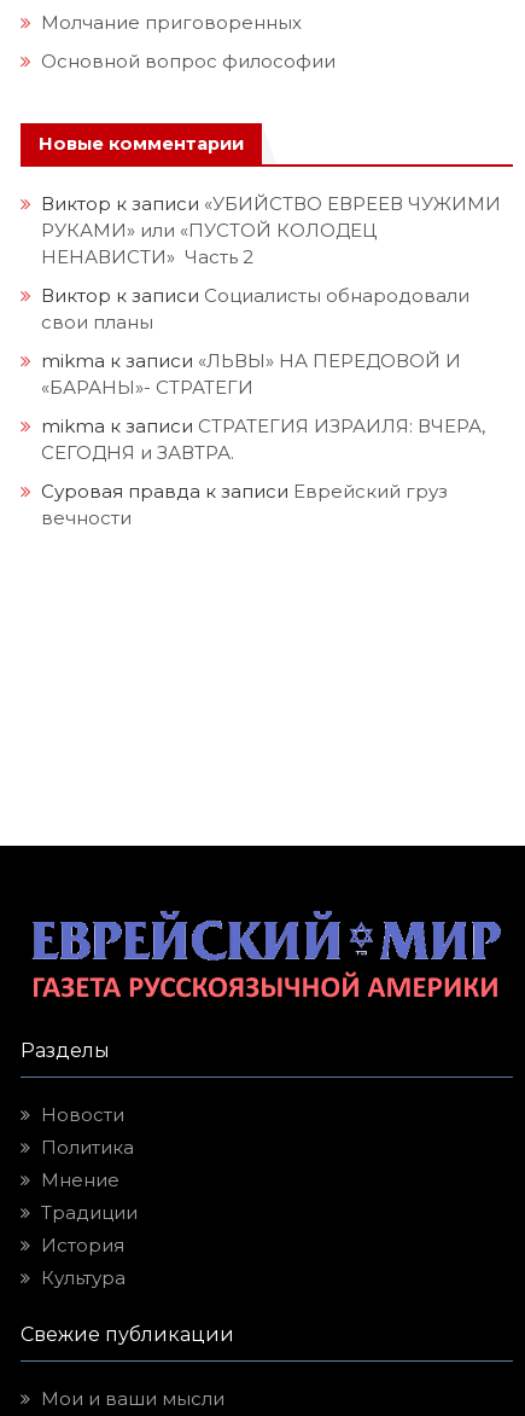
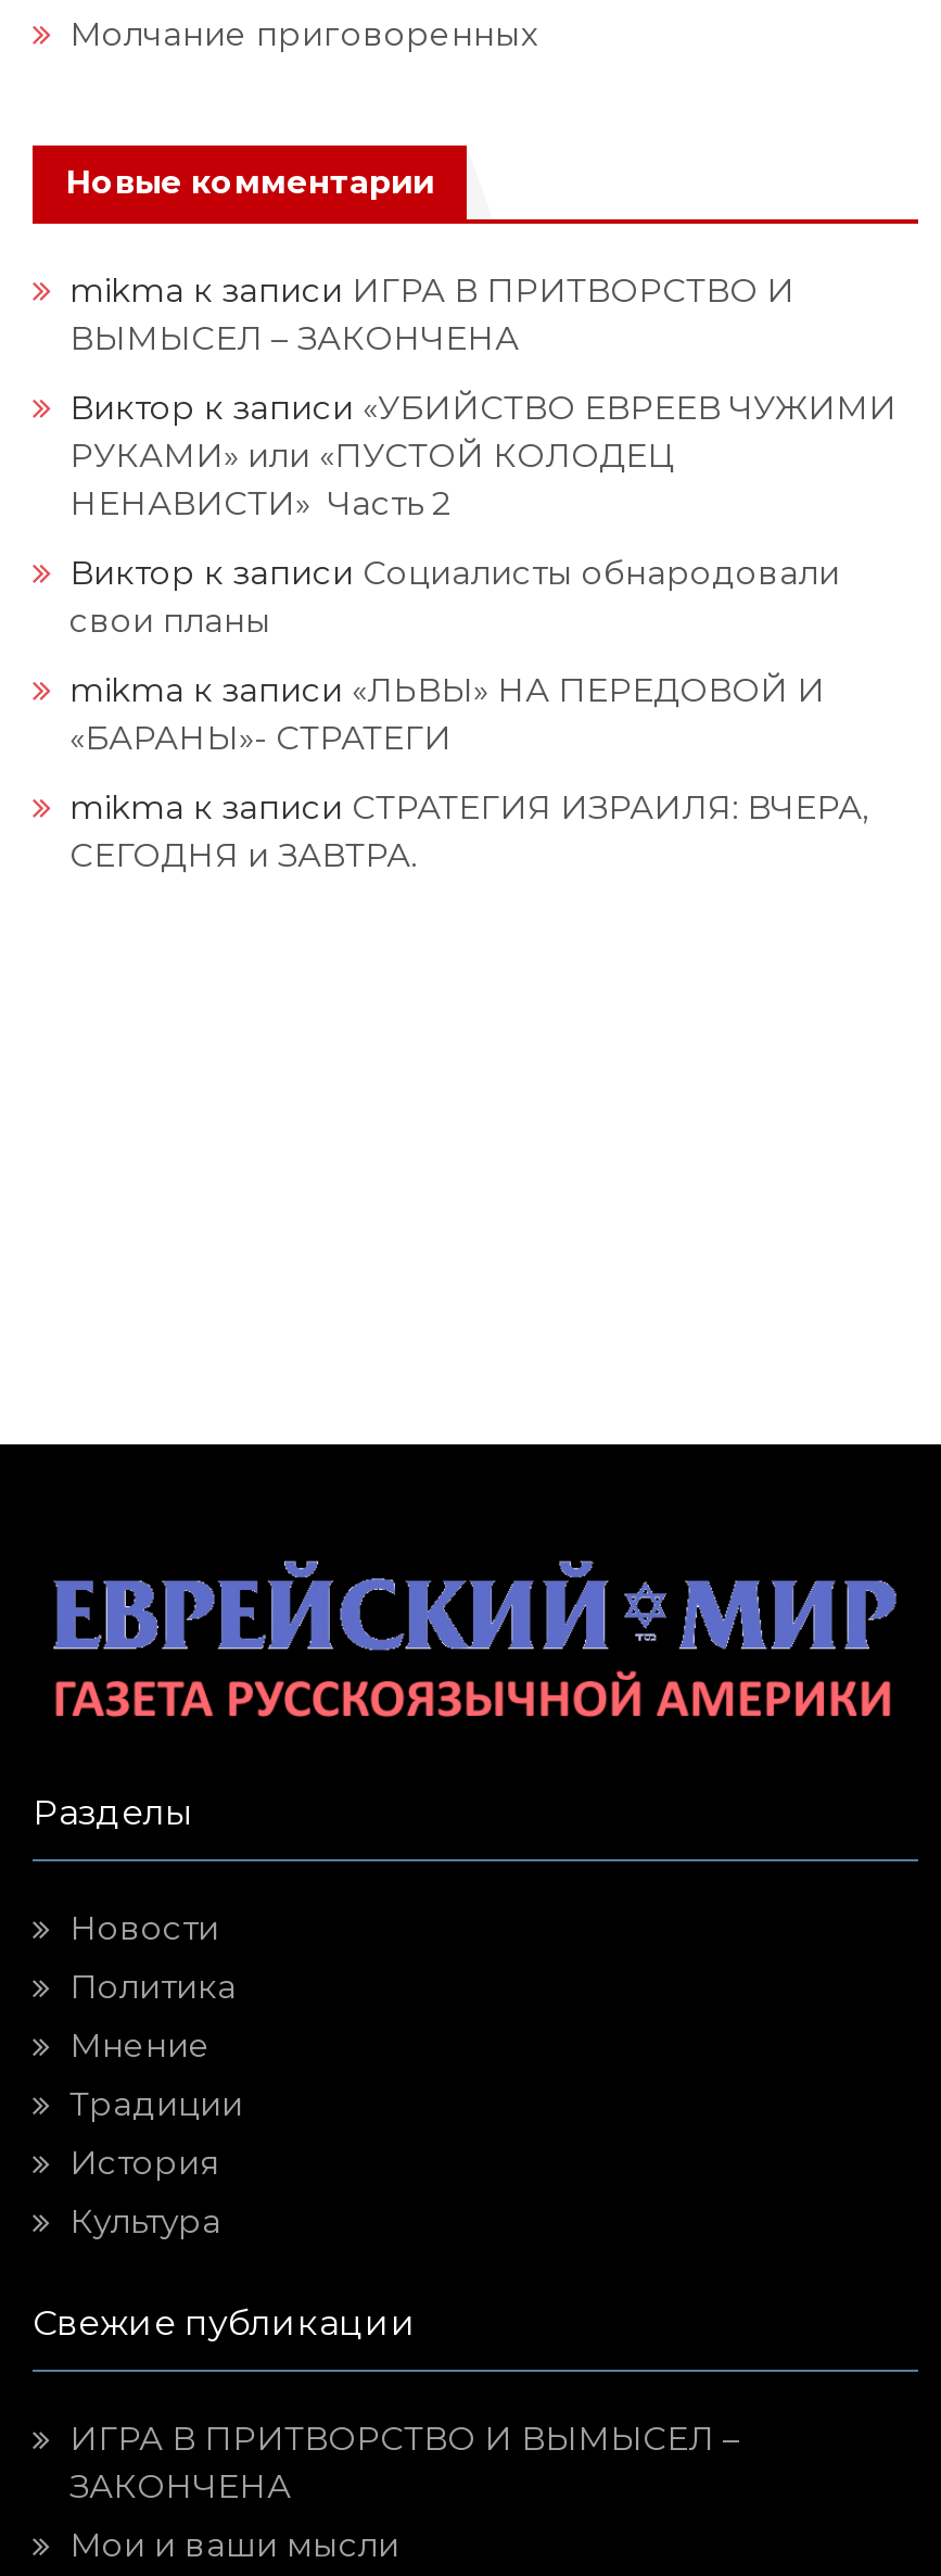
- Основной вопрос философии

moved up: Новые комментарии

+ mikma к записи ИГРА В ПРИТВОРСТВО И
+ ВЫМЫСЕЛ – ЗАКОНЧЕНА

- Суровая правда к записи Еврейский груз
- вечности

moved up: Разделы | Новости | Политика | Мнение | Традиции | История | Культура | Свежие публикации

+ ИГРА В ПРИТВОРСТВО И ВЫМЫСЕЛ –
+ ЗАКОНЧЕНА
